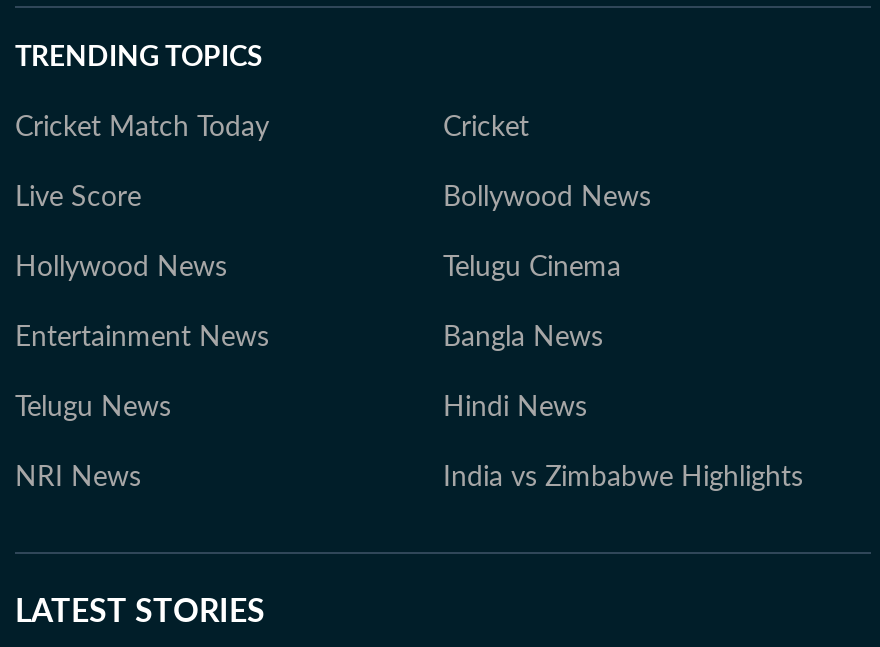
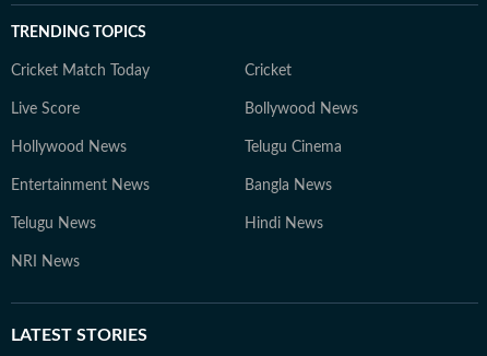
- India vs Zimbabwe Highlights
